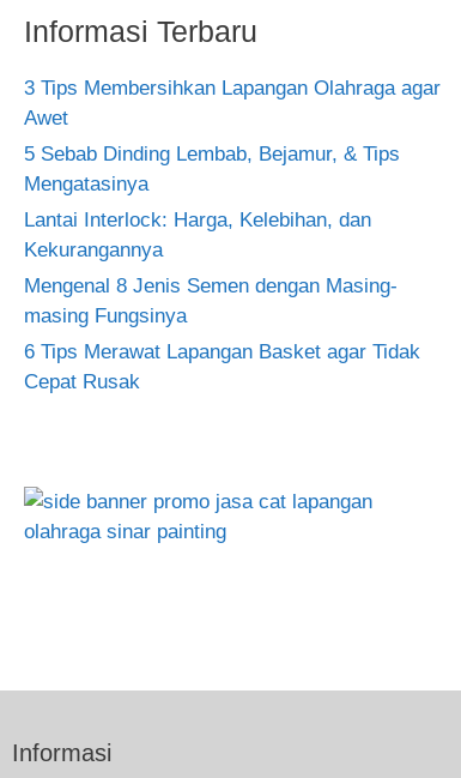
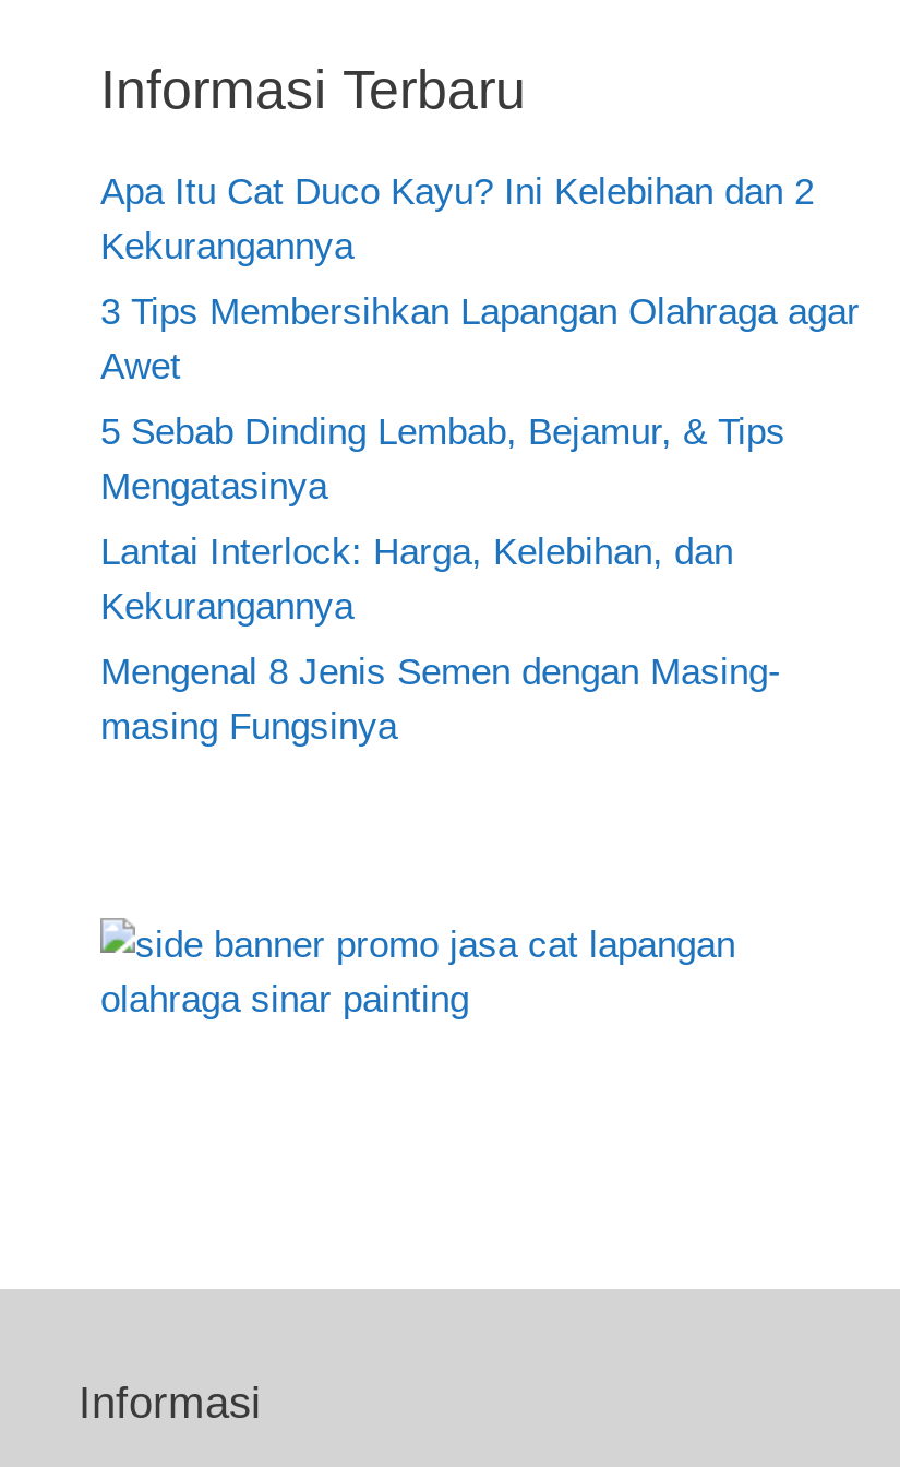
+ Apa Itu Cat Duco Kayu? Ini Kelebihan dan 2
+ Kekurangannya

moved down: 3 Tips Membersihkan Lapangan Olahraga agar | Awet | 5 Sebab Dinding Lembab, Bejamur, & Tips | Mengatasinya | Lantai Interlock: Harga, Kelebihan, dan | Kekurangannya | Mengenal 8 Jenis Semen dengan Masing- | masing Fungsinya

- 6 Tips Merawat Lapangan Basket agar Tidak
- Cepat Rusak
